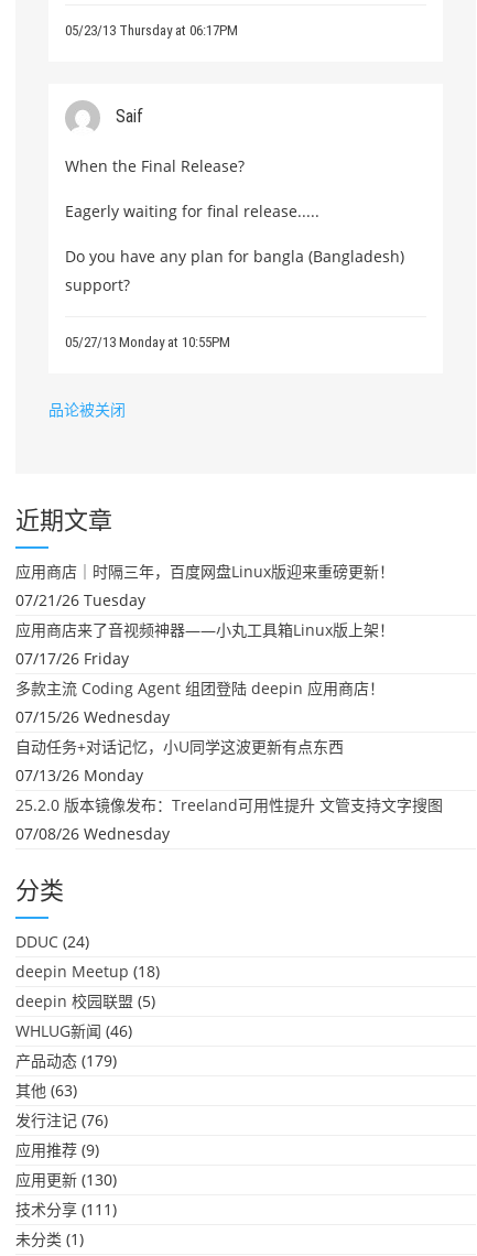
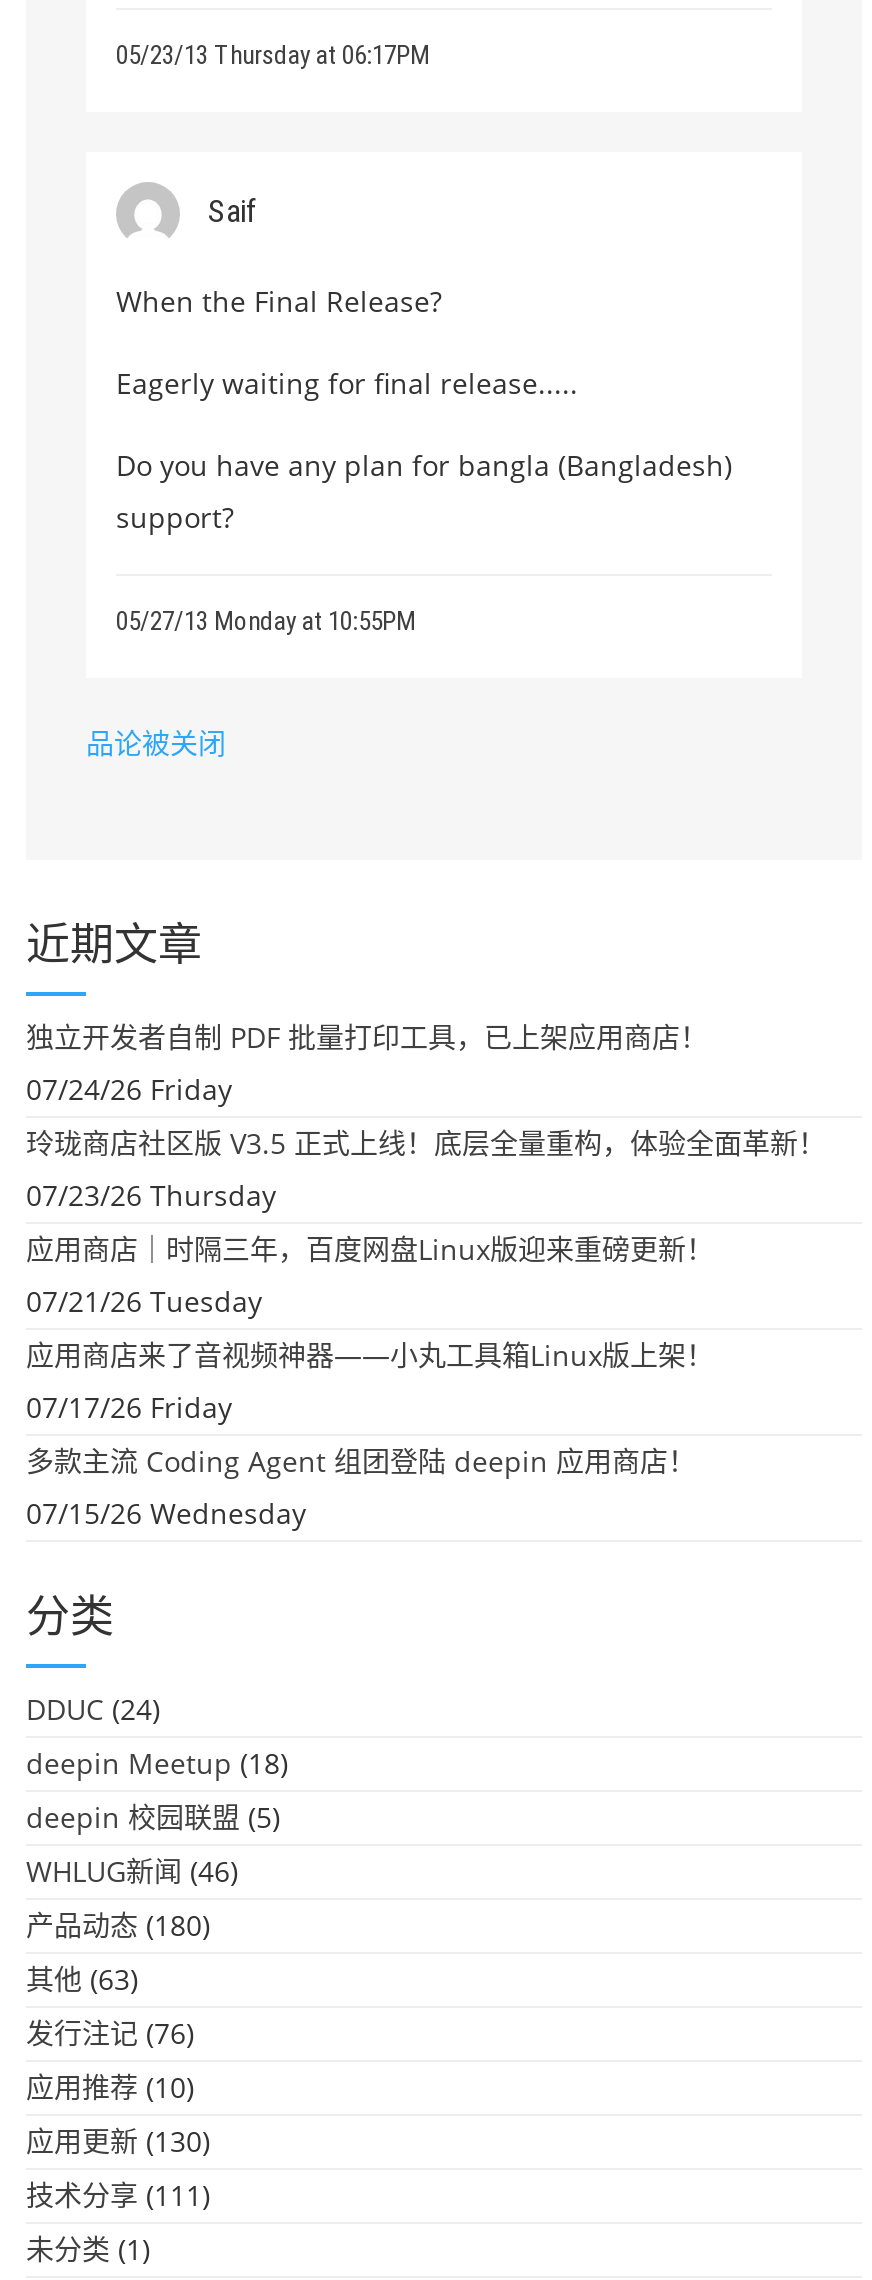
+ 独立开发者自制 PDF 批量打印工具，已上架应用商店！
+ 07/24/26 Friday
+ 玲珑商店社区版 V3.5 正式上线！底层全量重构，体验全面革新！
+ 07/23/26 Thursday

moved down: 应用商店｜时隔三年，百度网盘Linux版迎来重磅更新！ | 07/21/26 Tuesday | 应用商店来了音视频神器——小丸工具箱Linux版上架！ | 07/17/26 Friday | 多款主流 Coding Agent 组团登陆 deepin 应用商店！ | 07/15/26 Wednesday

- 自动任务+对话记忆，小U同学这波更新有点东西
- 07/13/26 Monday
- 25.2.0 版本镜像发布：Treeland可用性提升 文管支持文字搜图
- 07/08/26 Wednesday

- 产品动态(179)
+ 产品动态(180)

- 应用推荐(9)
+ 应用推荐(10)
